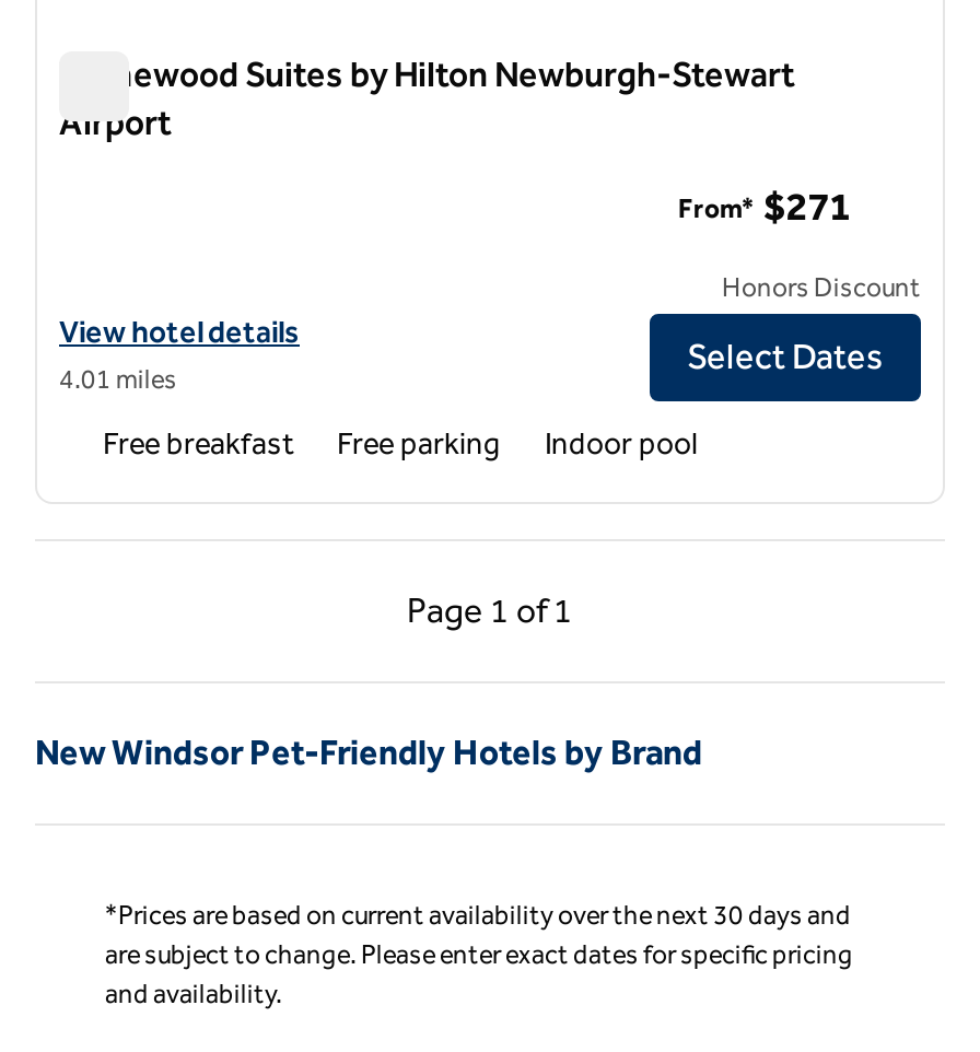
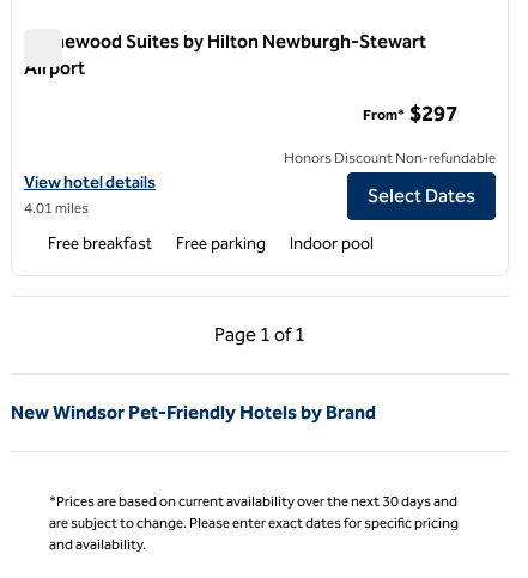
- From* $271
+ From* $297

- Honors Discount
+ Honors Discount Non-refundable
